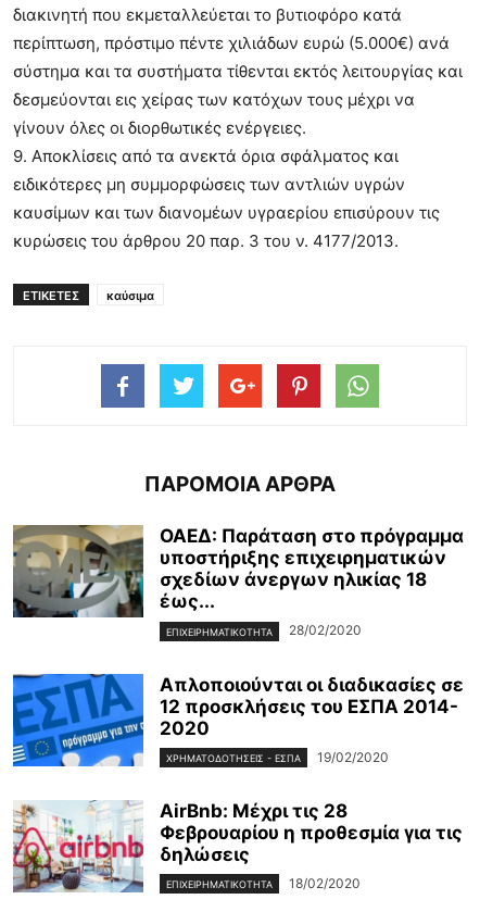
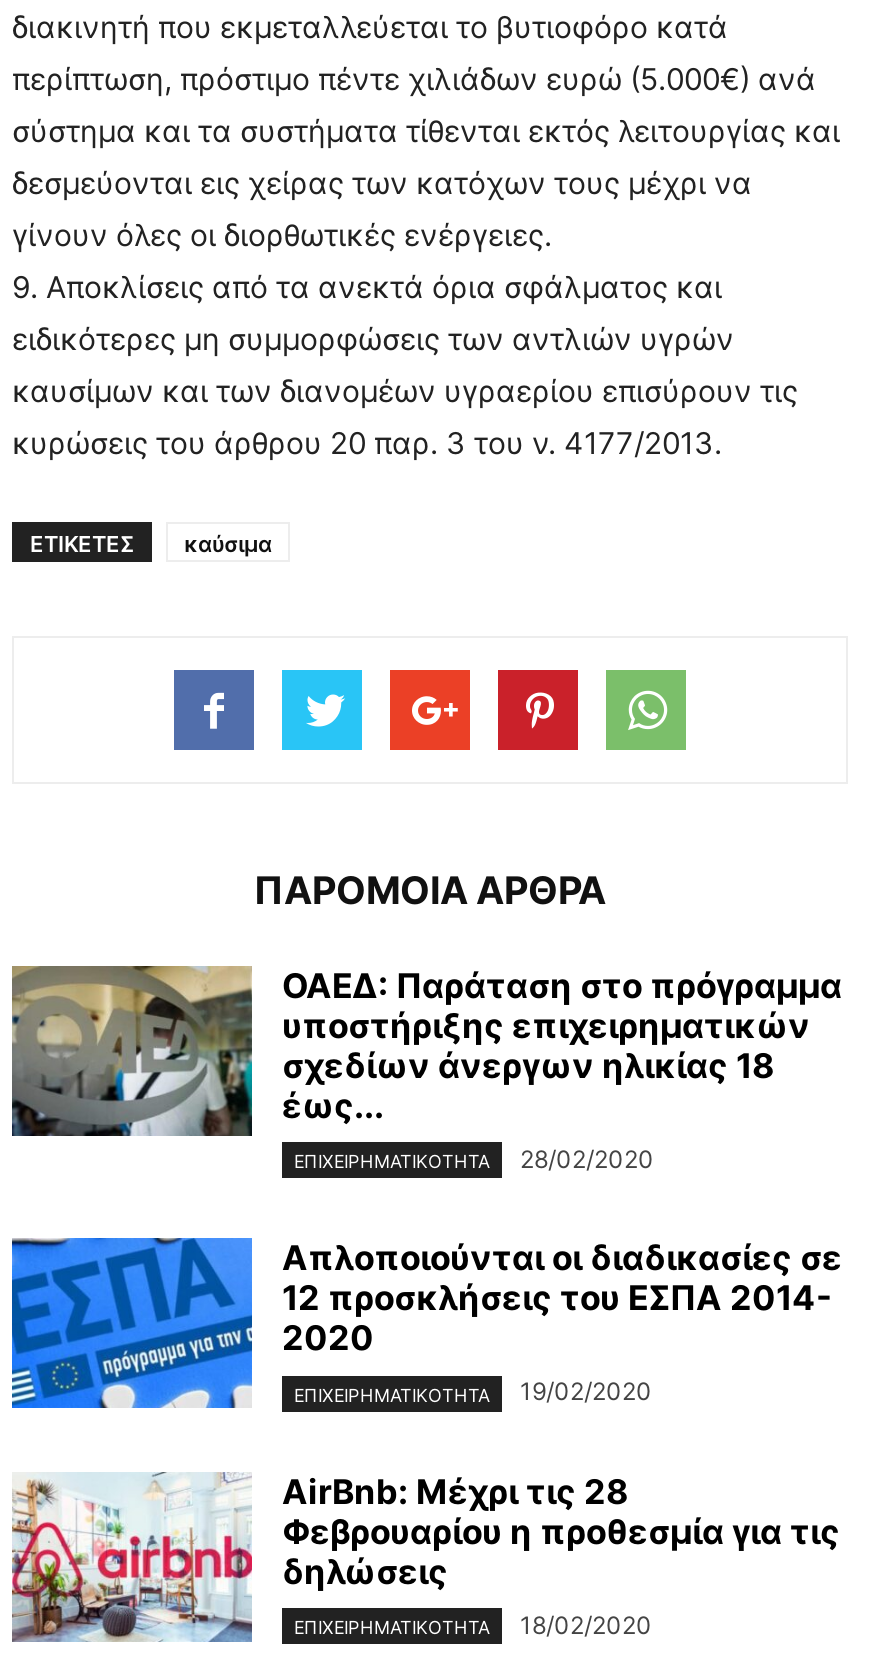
- ΧΡΗΜΑΤΟΔΟΤΉΣΕΙΣ - ΕΣΠΑ
+ ΕΠΙΧΕΙΡΗΜΑΤΙΚΌΤΗΤΑ
